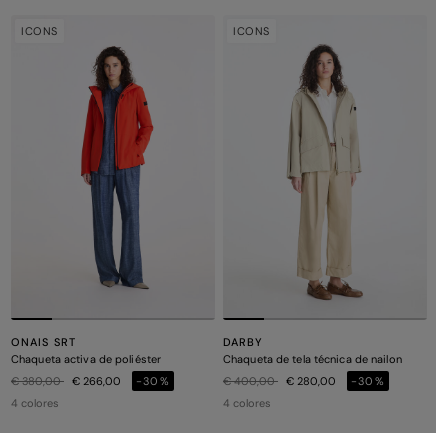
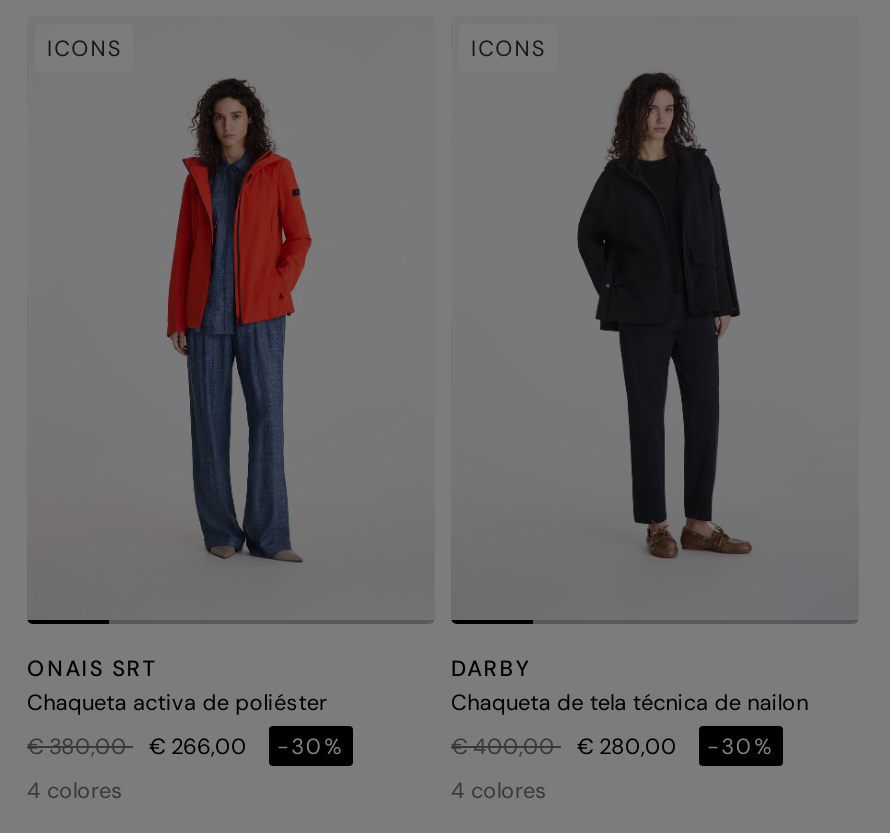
- [image]
+ [image]
